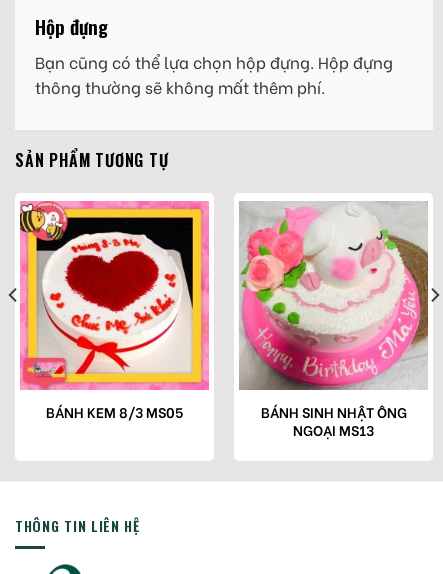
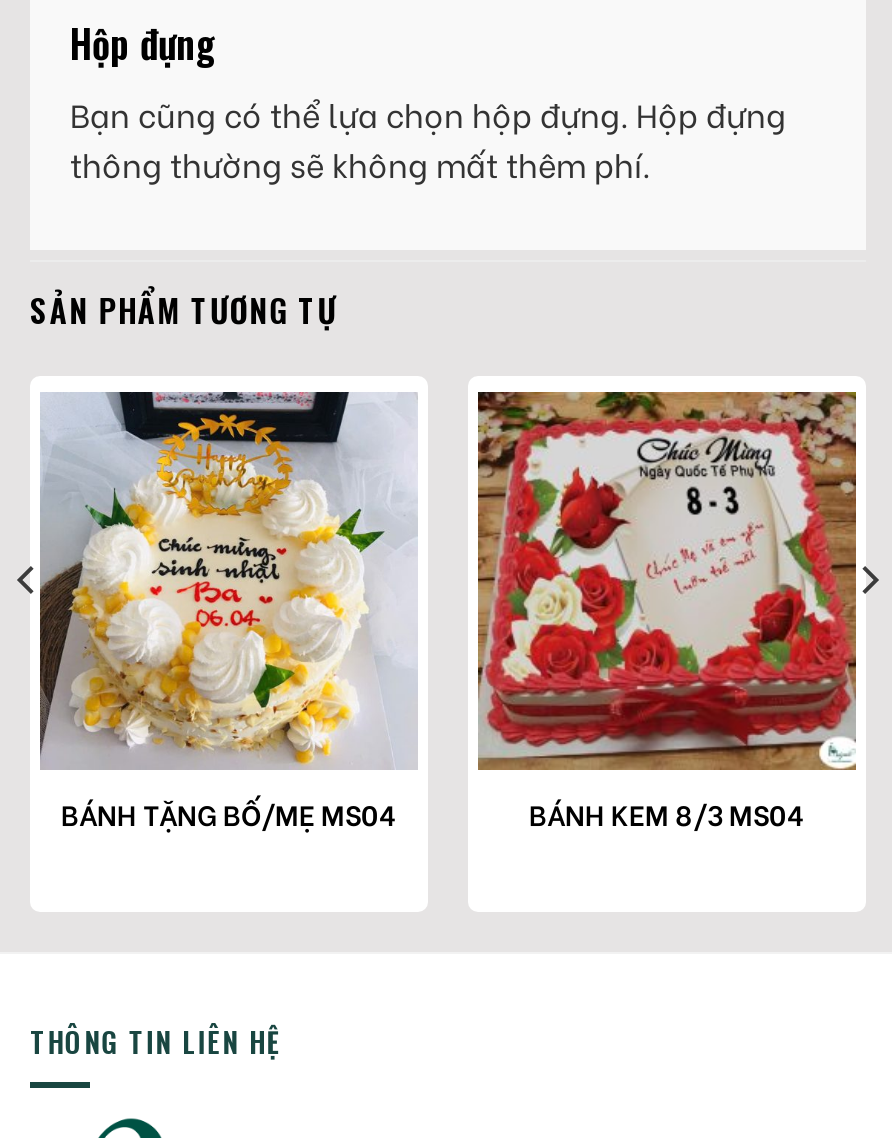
- [image]
- BÁNH KEM 8/3 MS05
- BÁNH SINH NHẬT ÔNG
- NGOẠI MS13
+ [image]
+ BÁNH TẶNG BỐ/MẸ MS04
+ BÁNH KEM 8/3 MS04

- [image]
+ [image]
